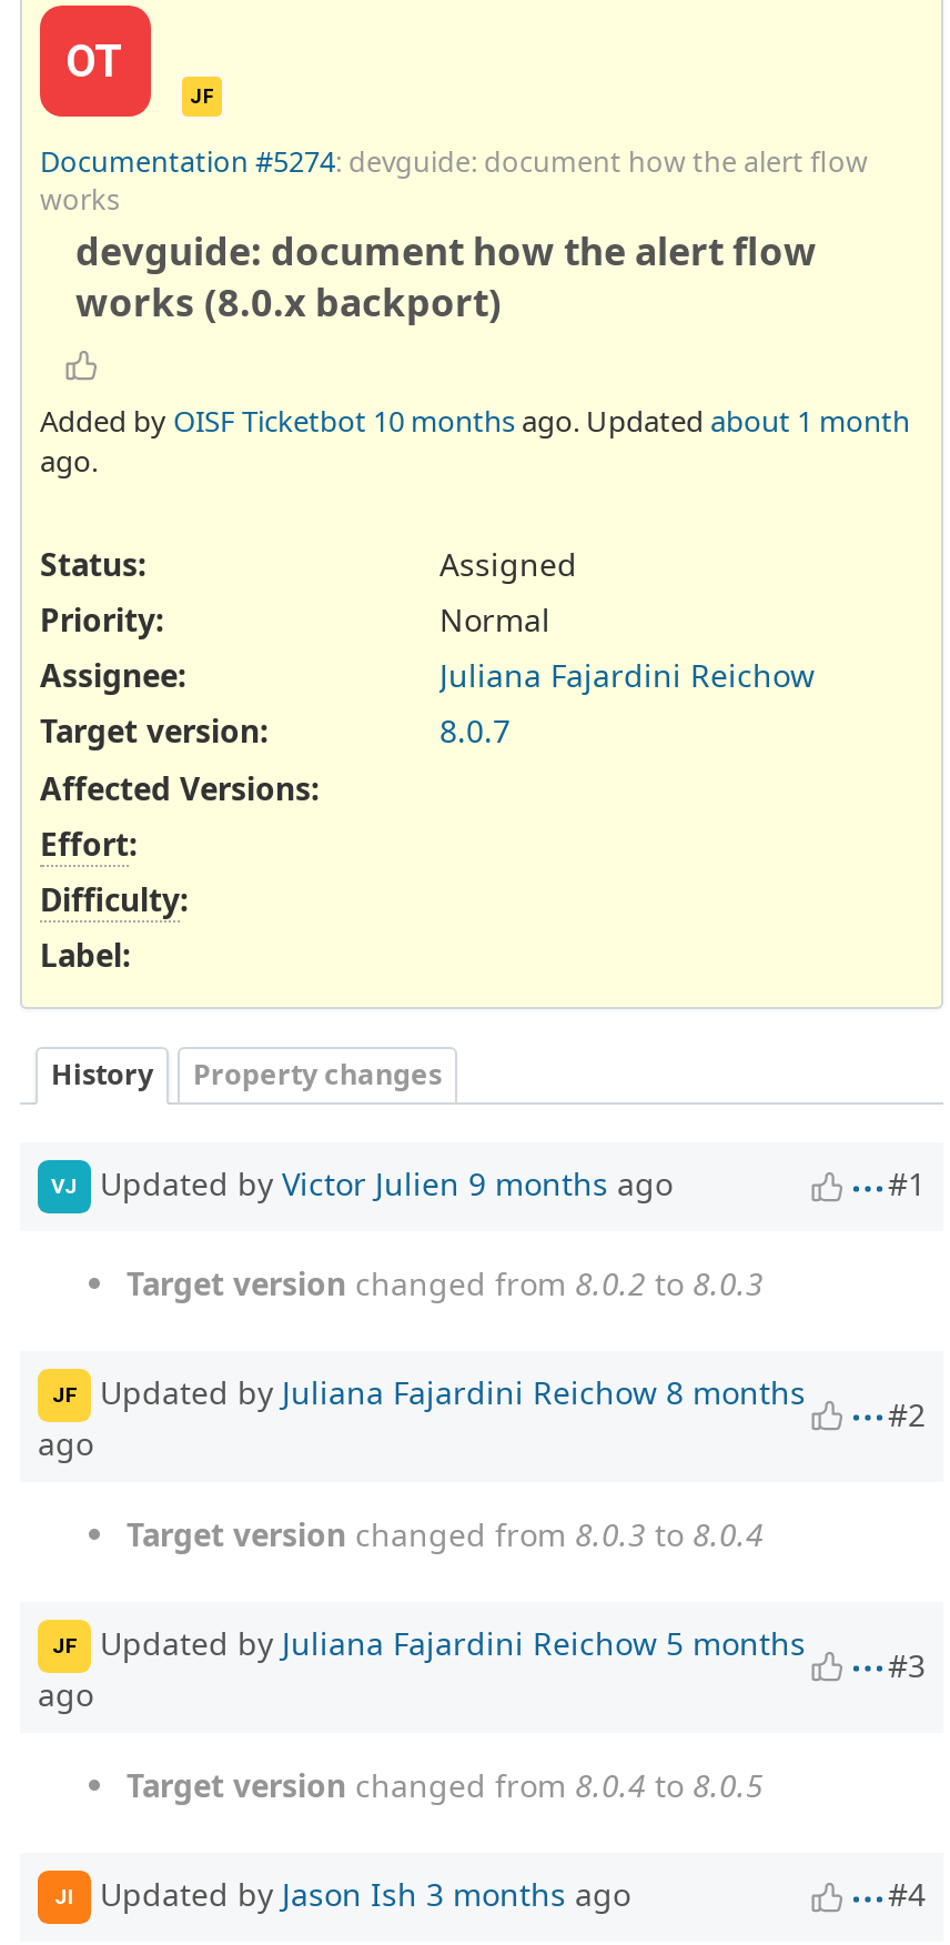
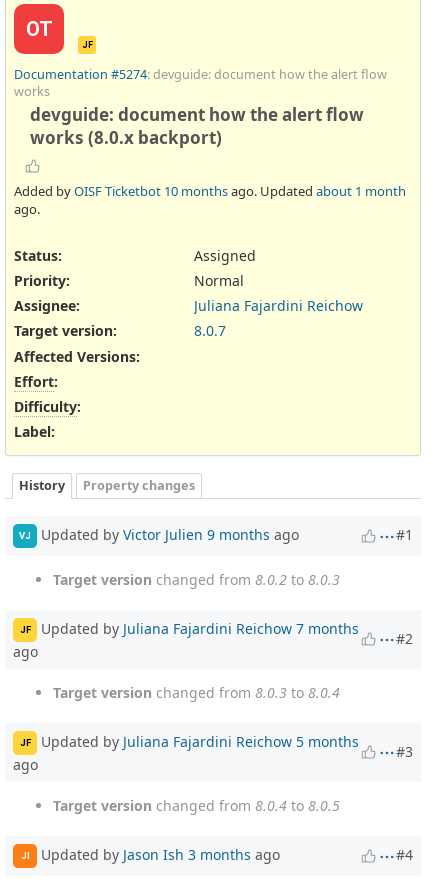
- JF Updated by Juliana Fajardini Reichow 8 months
+ JF Updated by Juliana Fajardini Reichow 7 months
